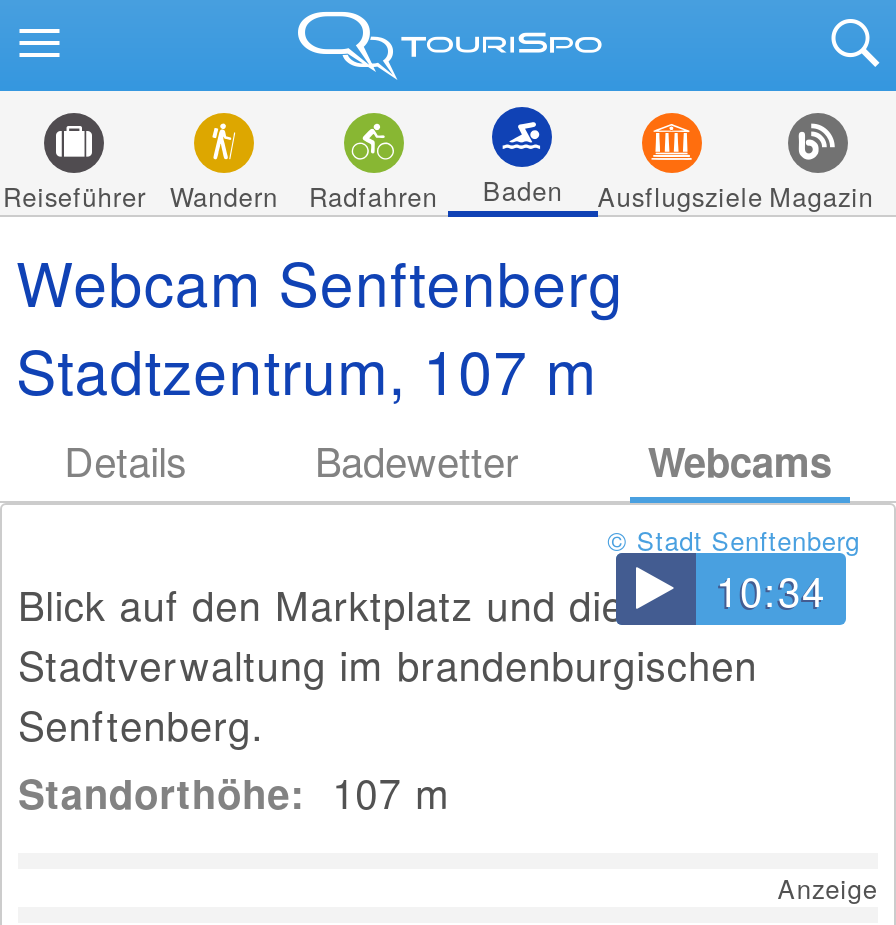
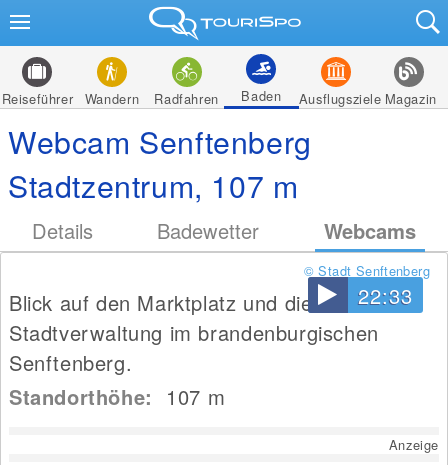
- Blick auf den Marktplatz und die 10:34
+ Blick auf den Marktplatz und die 22:33
